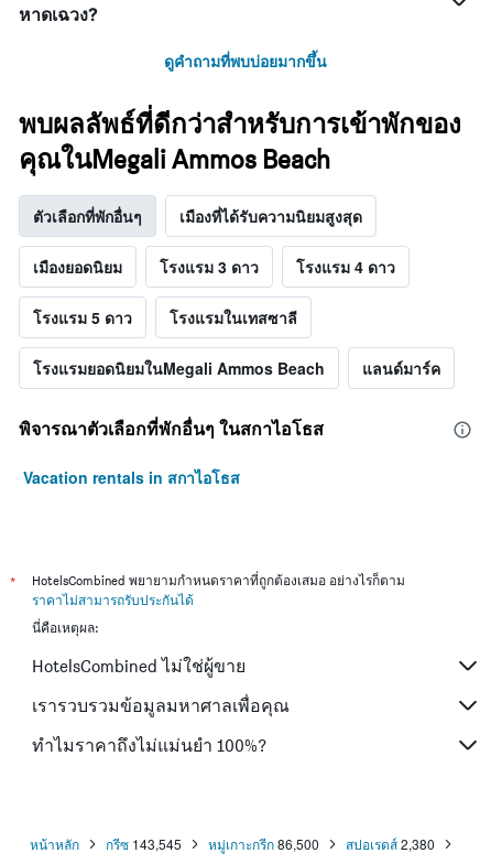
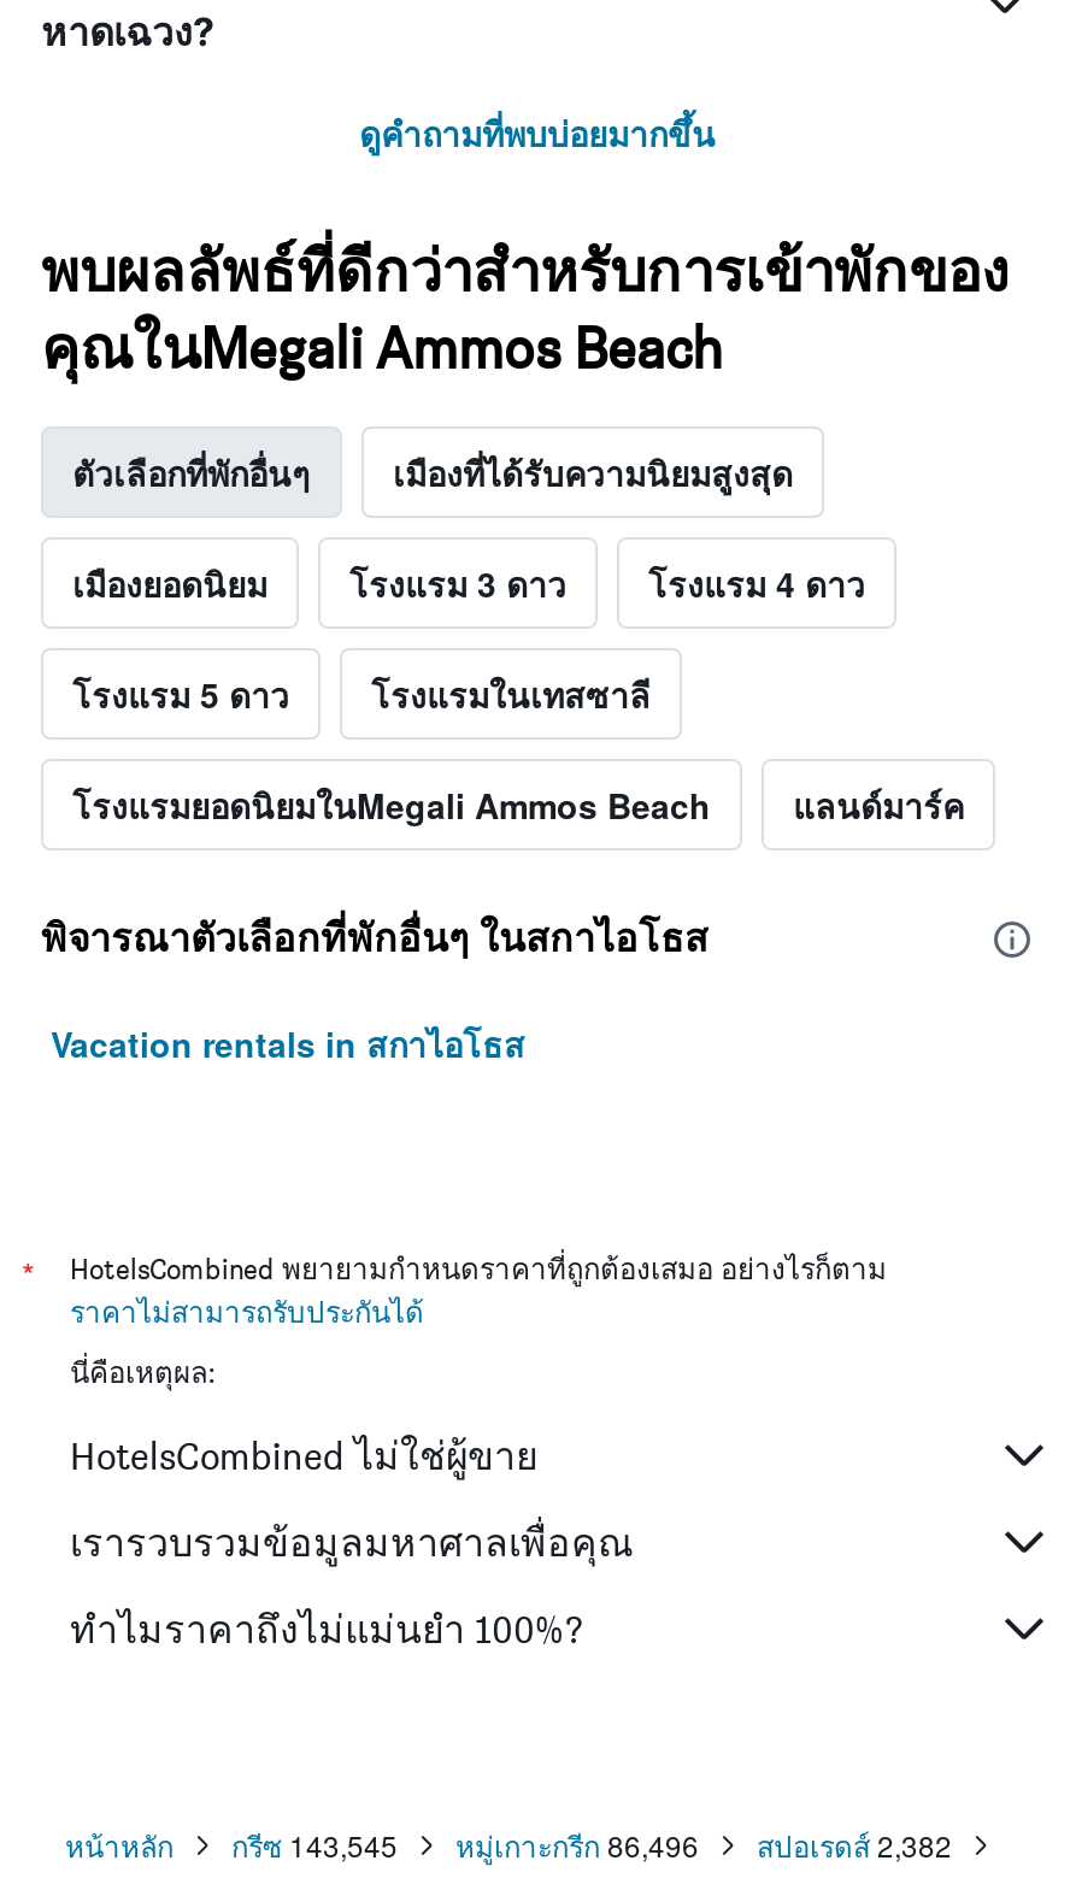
- หมู่เกาะกรีก 86,500
+ หมู่เกาะกรีก 86,496

- สปอเรดส์ 2,380
+ สปอเรดส์ 2,382
